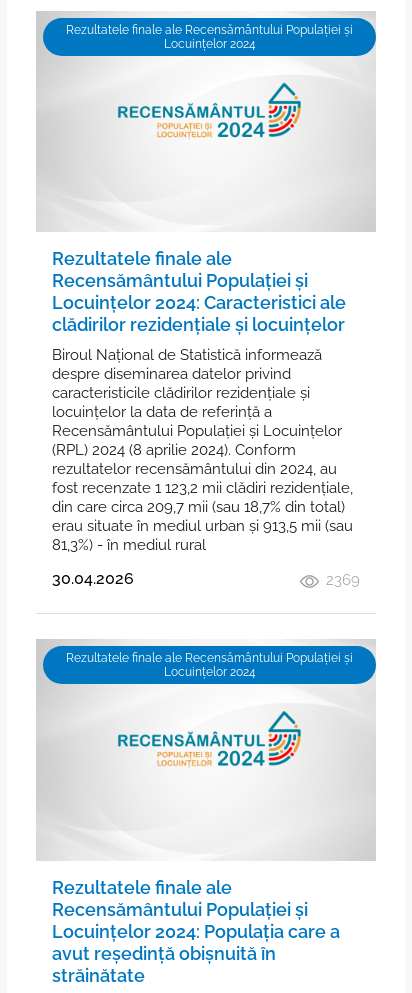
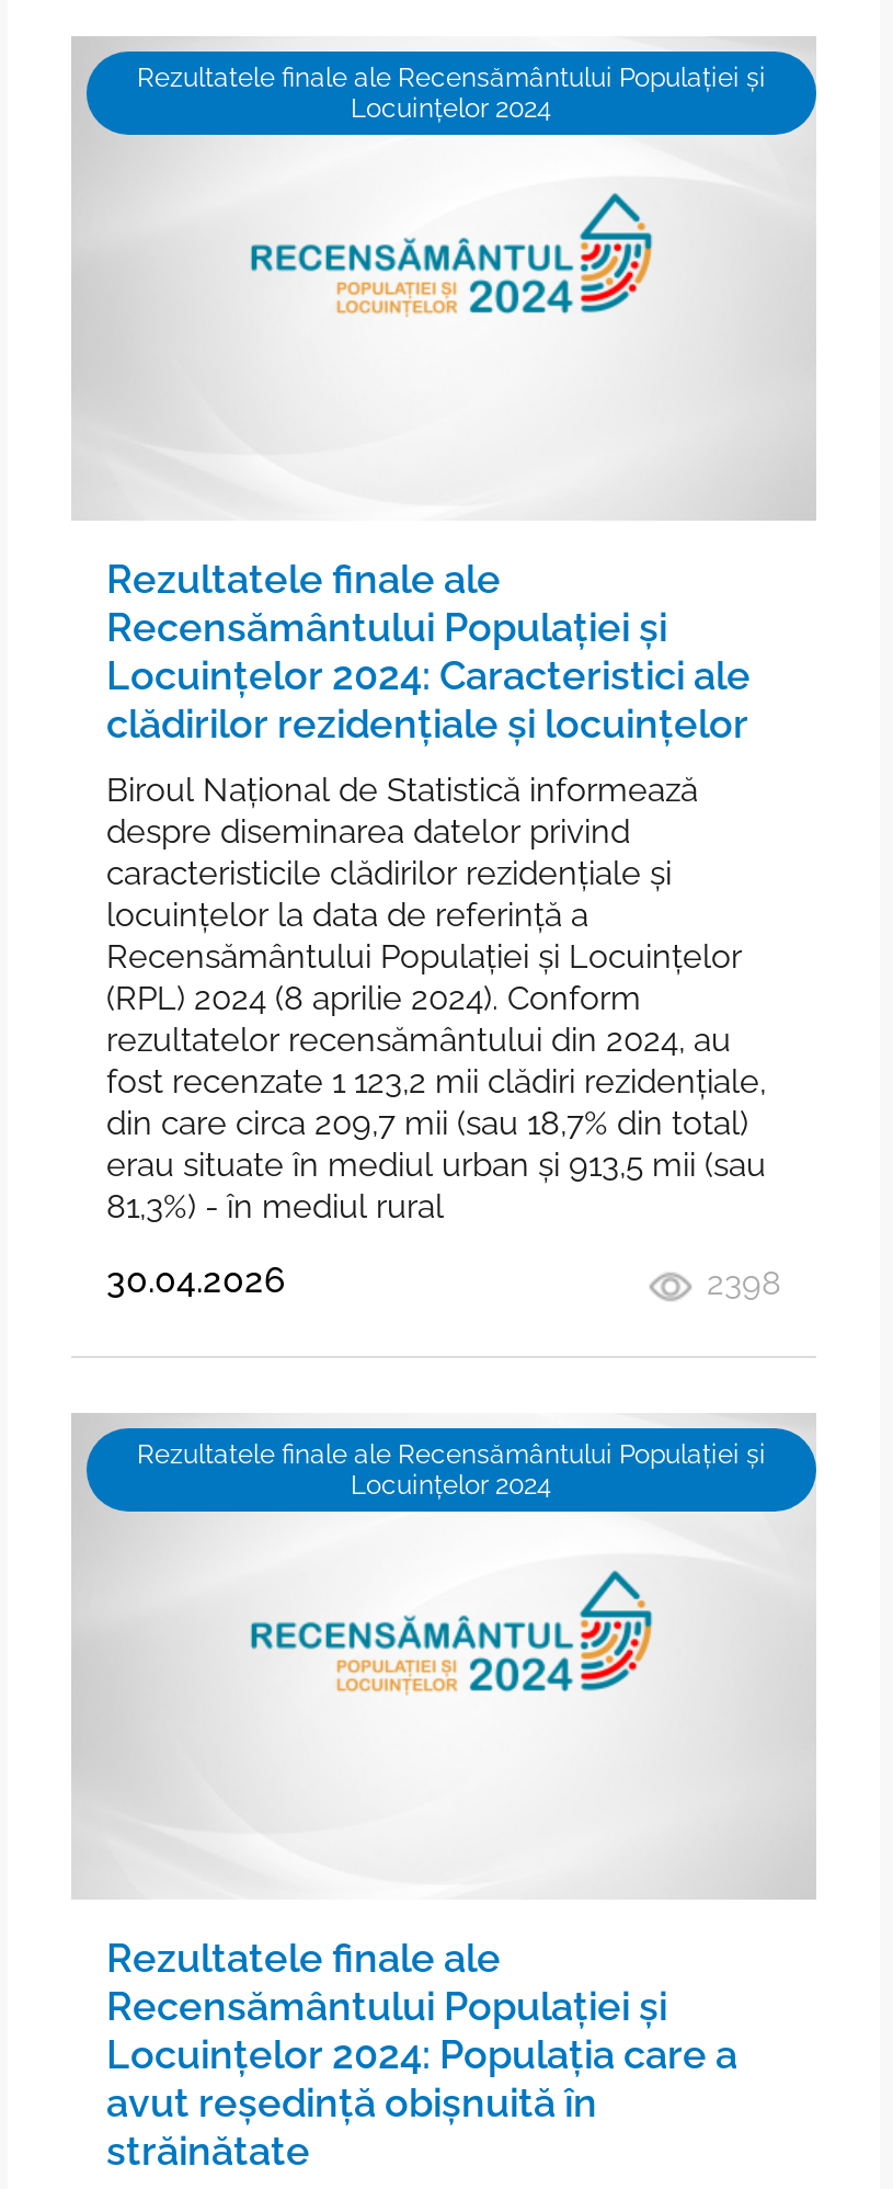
- 2369
+ 2398
